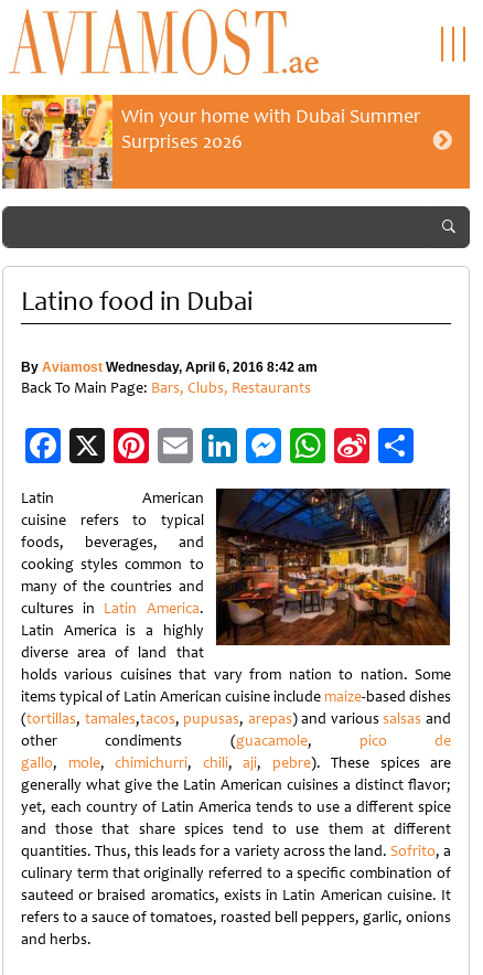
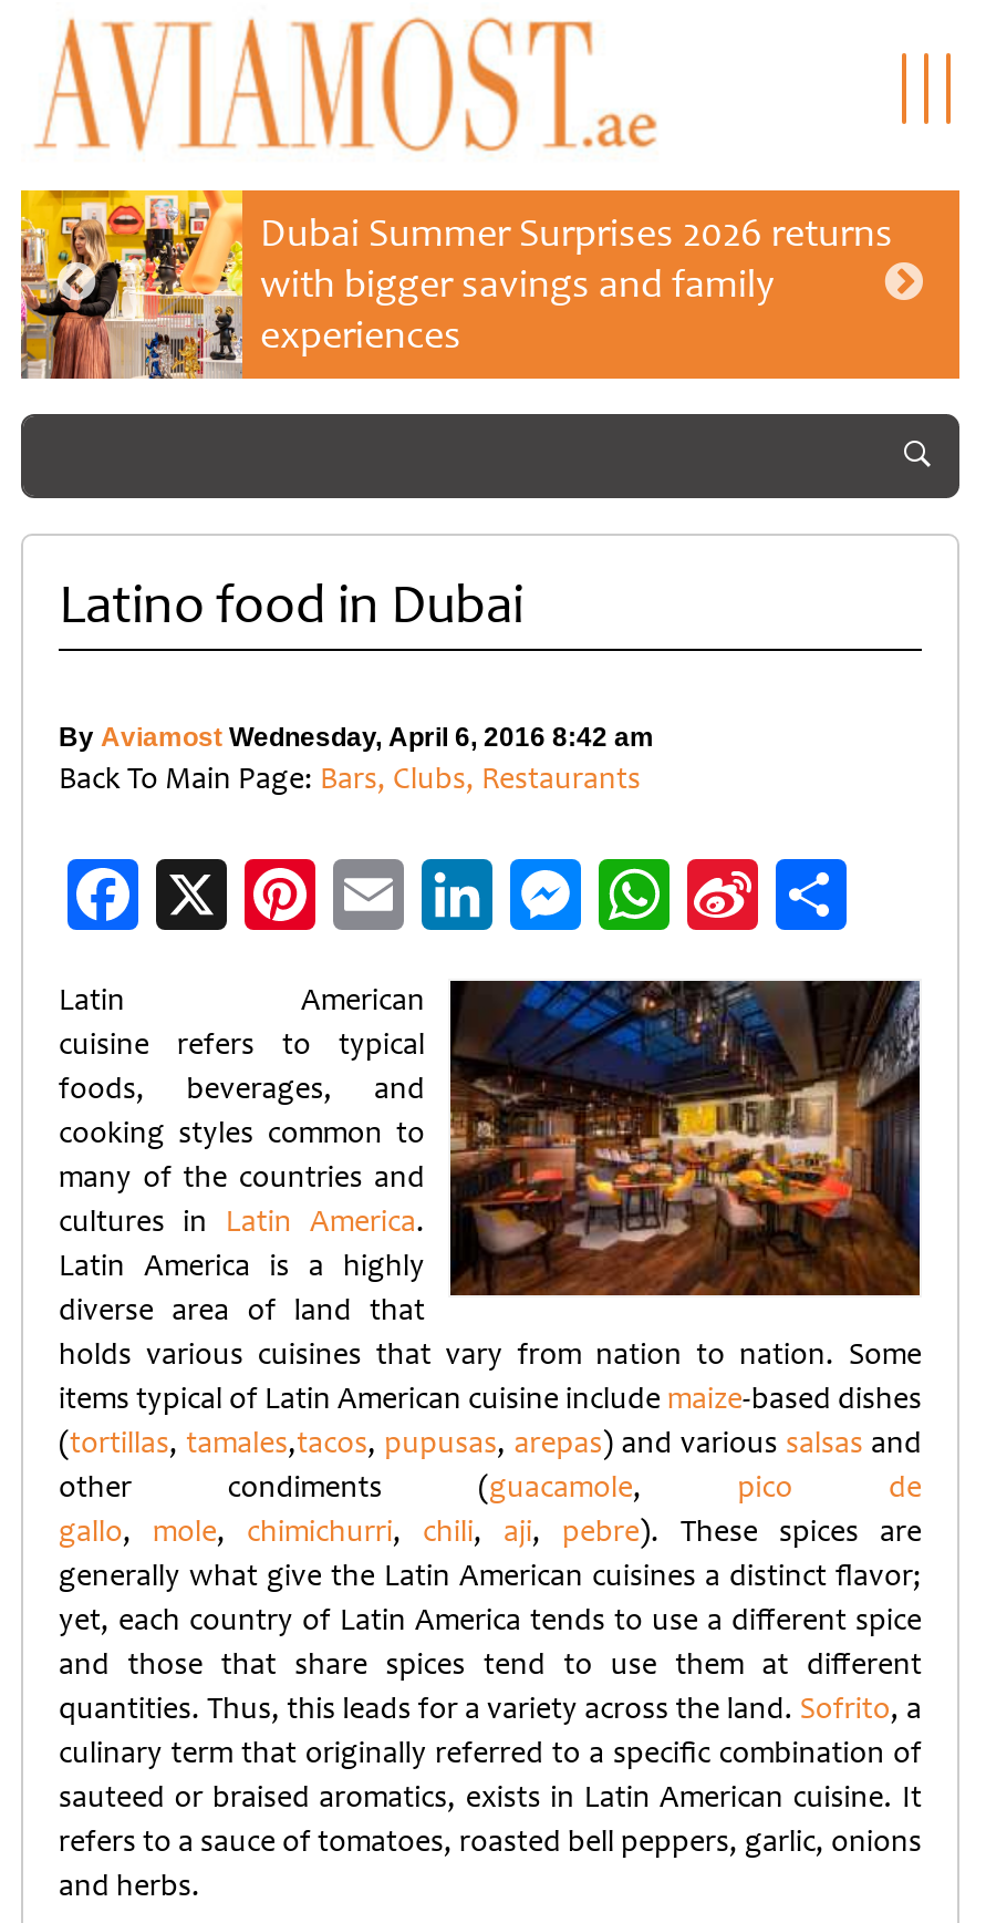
- Win your home with Dubai Summer
- Surprises 2026
+ Dubai Summer Surprises 2026 returns
+ with bigger savings and family
+ experiences
